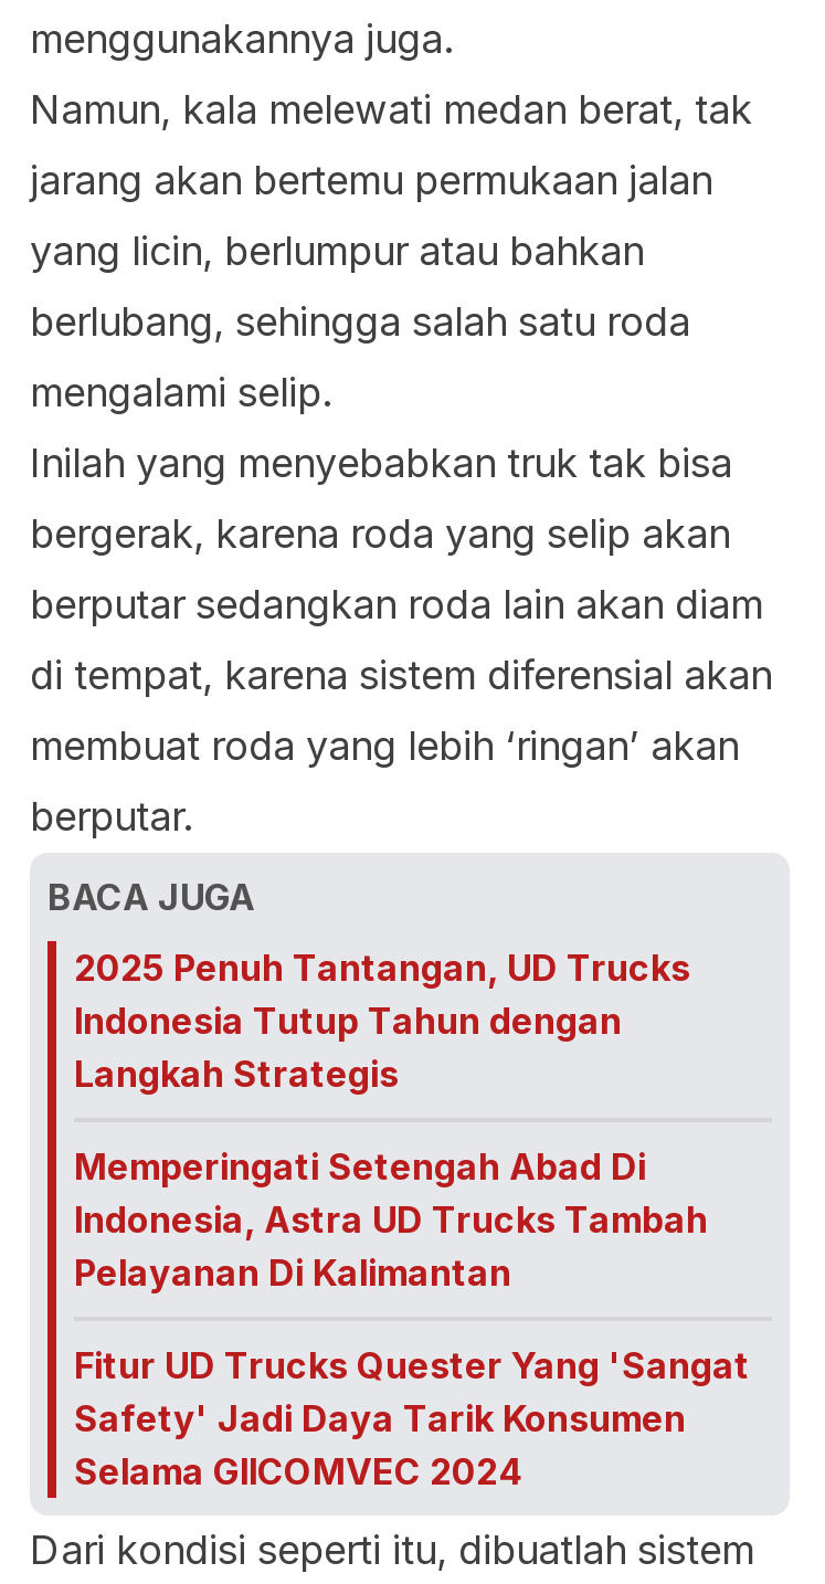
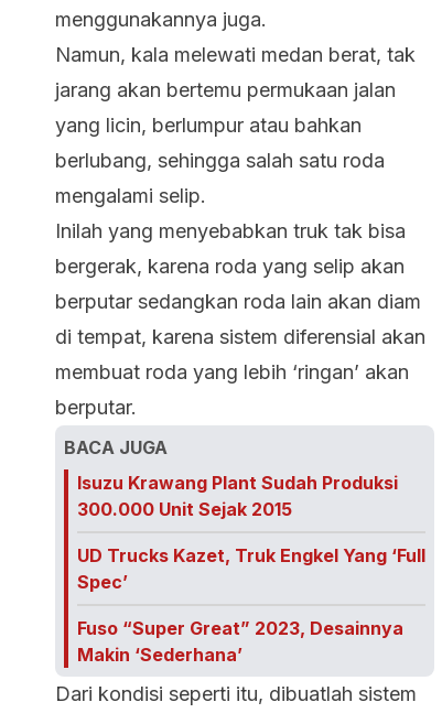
- 2025 Penuh Tantangan, UD Trucks
- Indonesia Tutup Tahun dengan
- Langkah Strategis
+ Isuzu Krawang Plant Sudah Produksi
+ 300.000 Unit Sejak 2015

- Memperingati Setengah Abad Di
- Indonesia, Astra UD Trucks Tambah
- Pelayanan Di Kalimantan
+ UD Trucks Kazet, Truk Engkel Yang ‘Full
+ Spec’

- Fitur UD Trucks Quester Yang 'Sangat
- Safety' Jadi Daya Tarik Konsumen
- Selama GIICOMVEC 2024
+ Fuso “Super Great” 2023, Desainnya
+ Makin ‘Sederhana’
